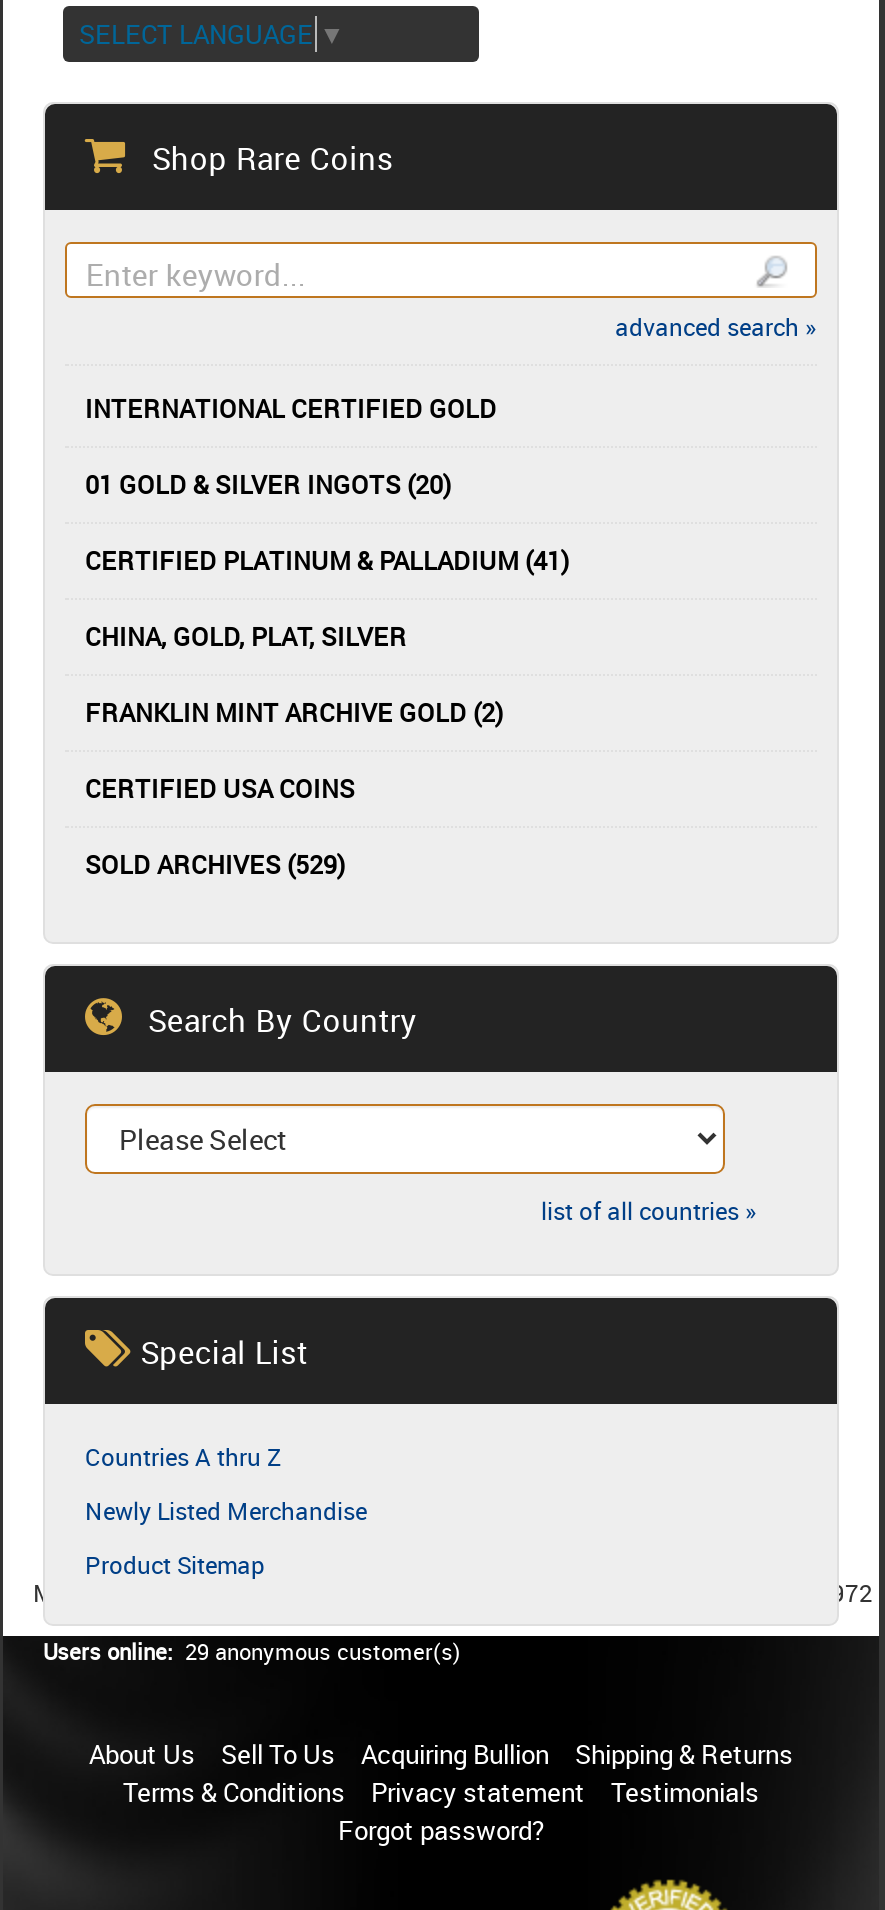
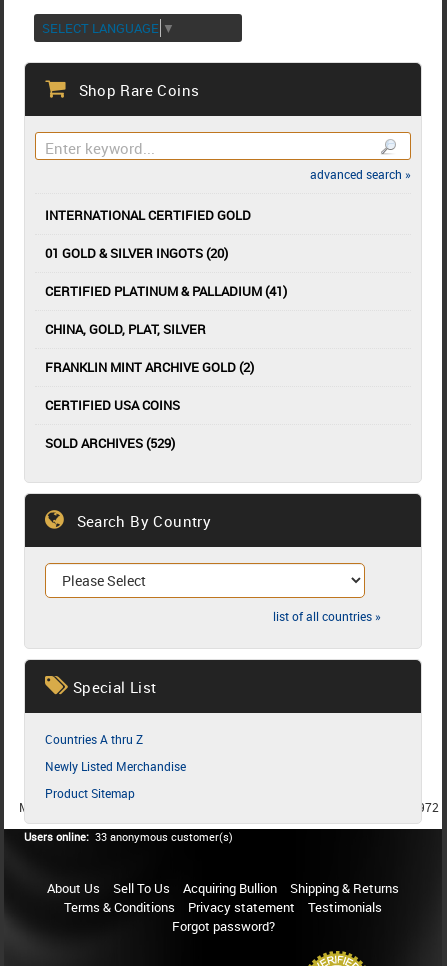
- Users online: 29 anonymous customer(s)
+ Users online: 33 anonymous customer(s)
